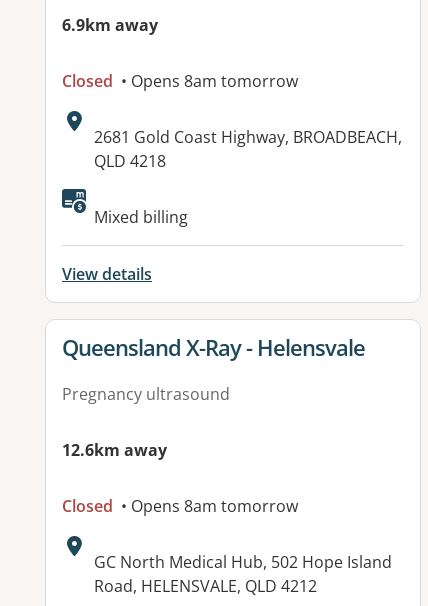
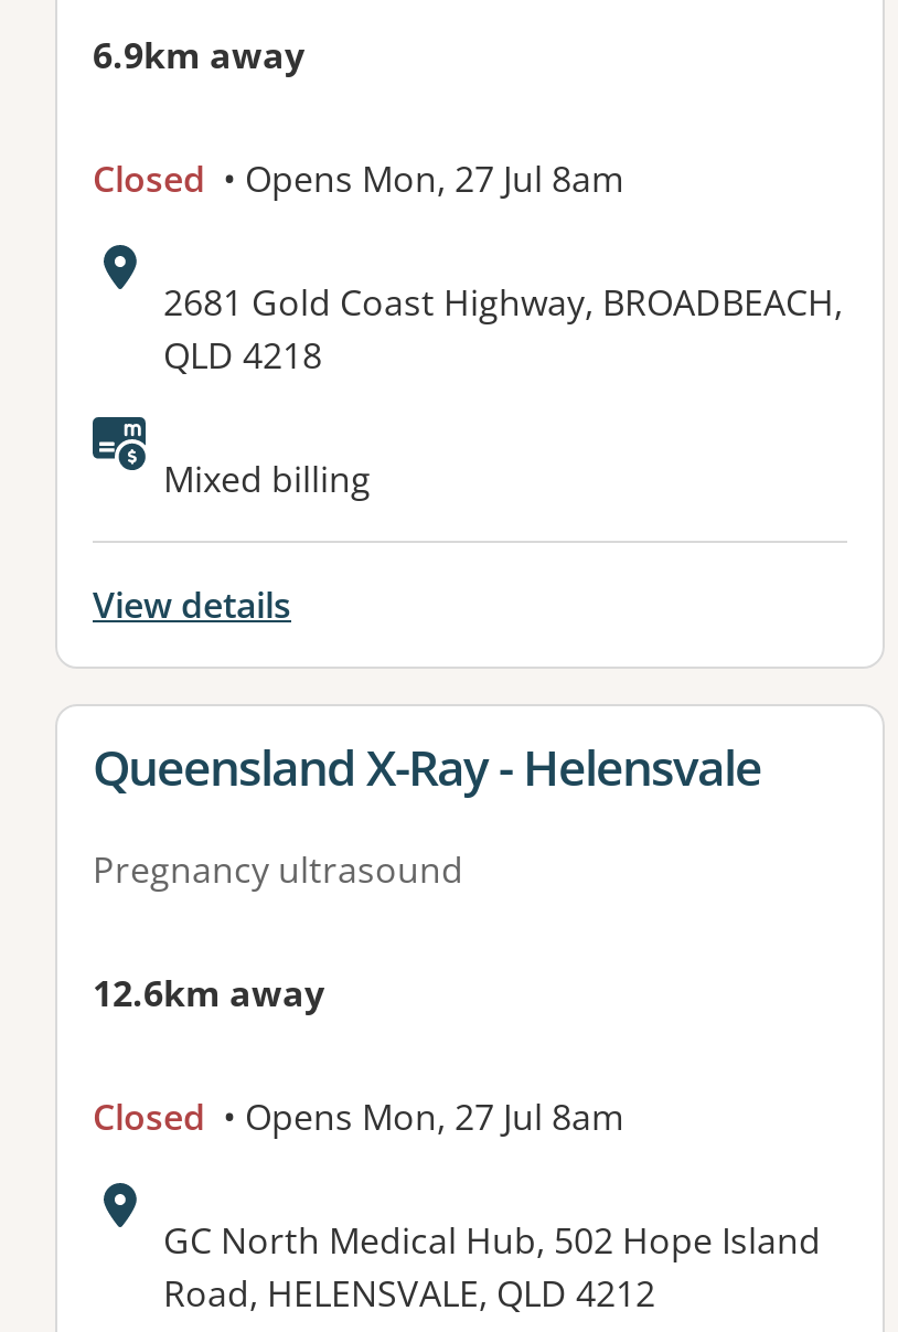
- Closed • Opens 8am tomorrow
+ Closed • Opens Mon, 27 Jul 8am

- Closed • Opens 8am tomorrow
+ Closed • Opens Mon, 27 Jul 8am
